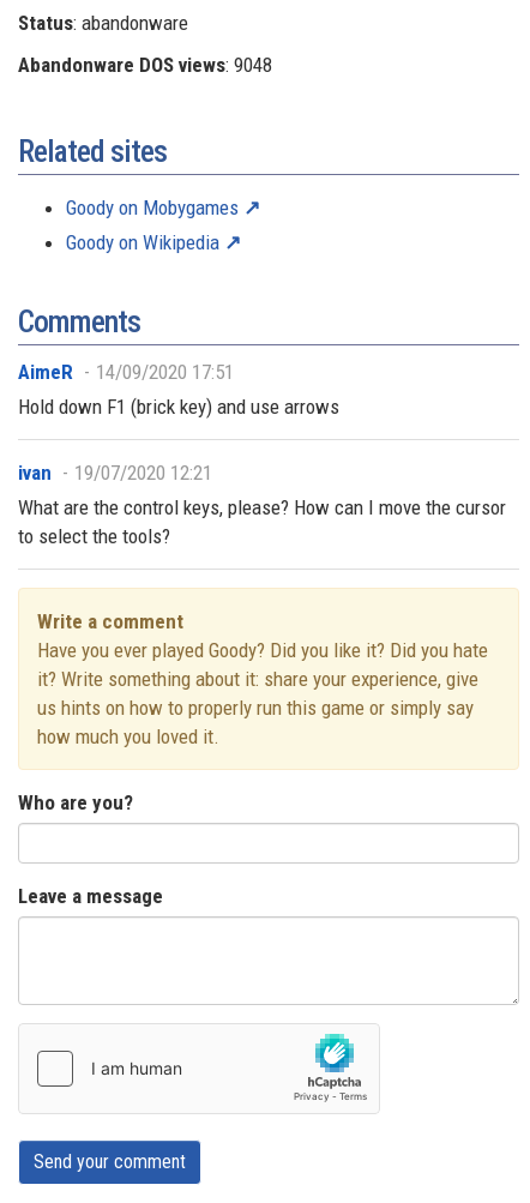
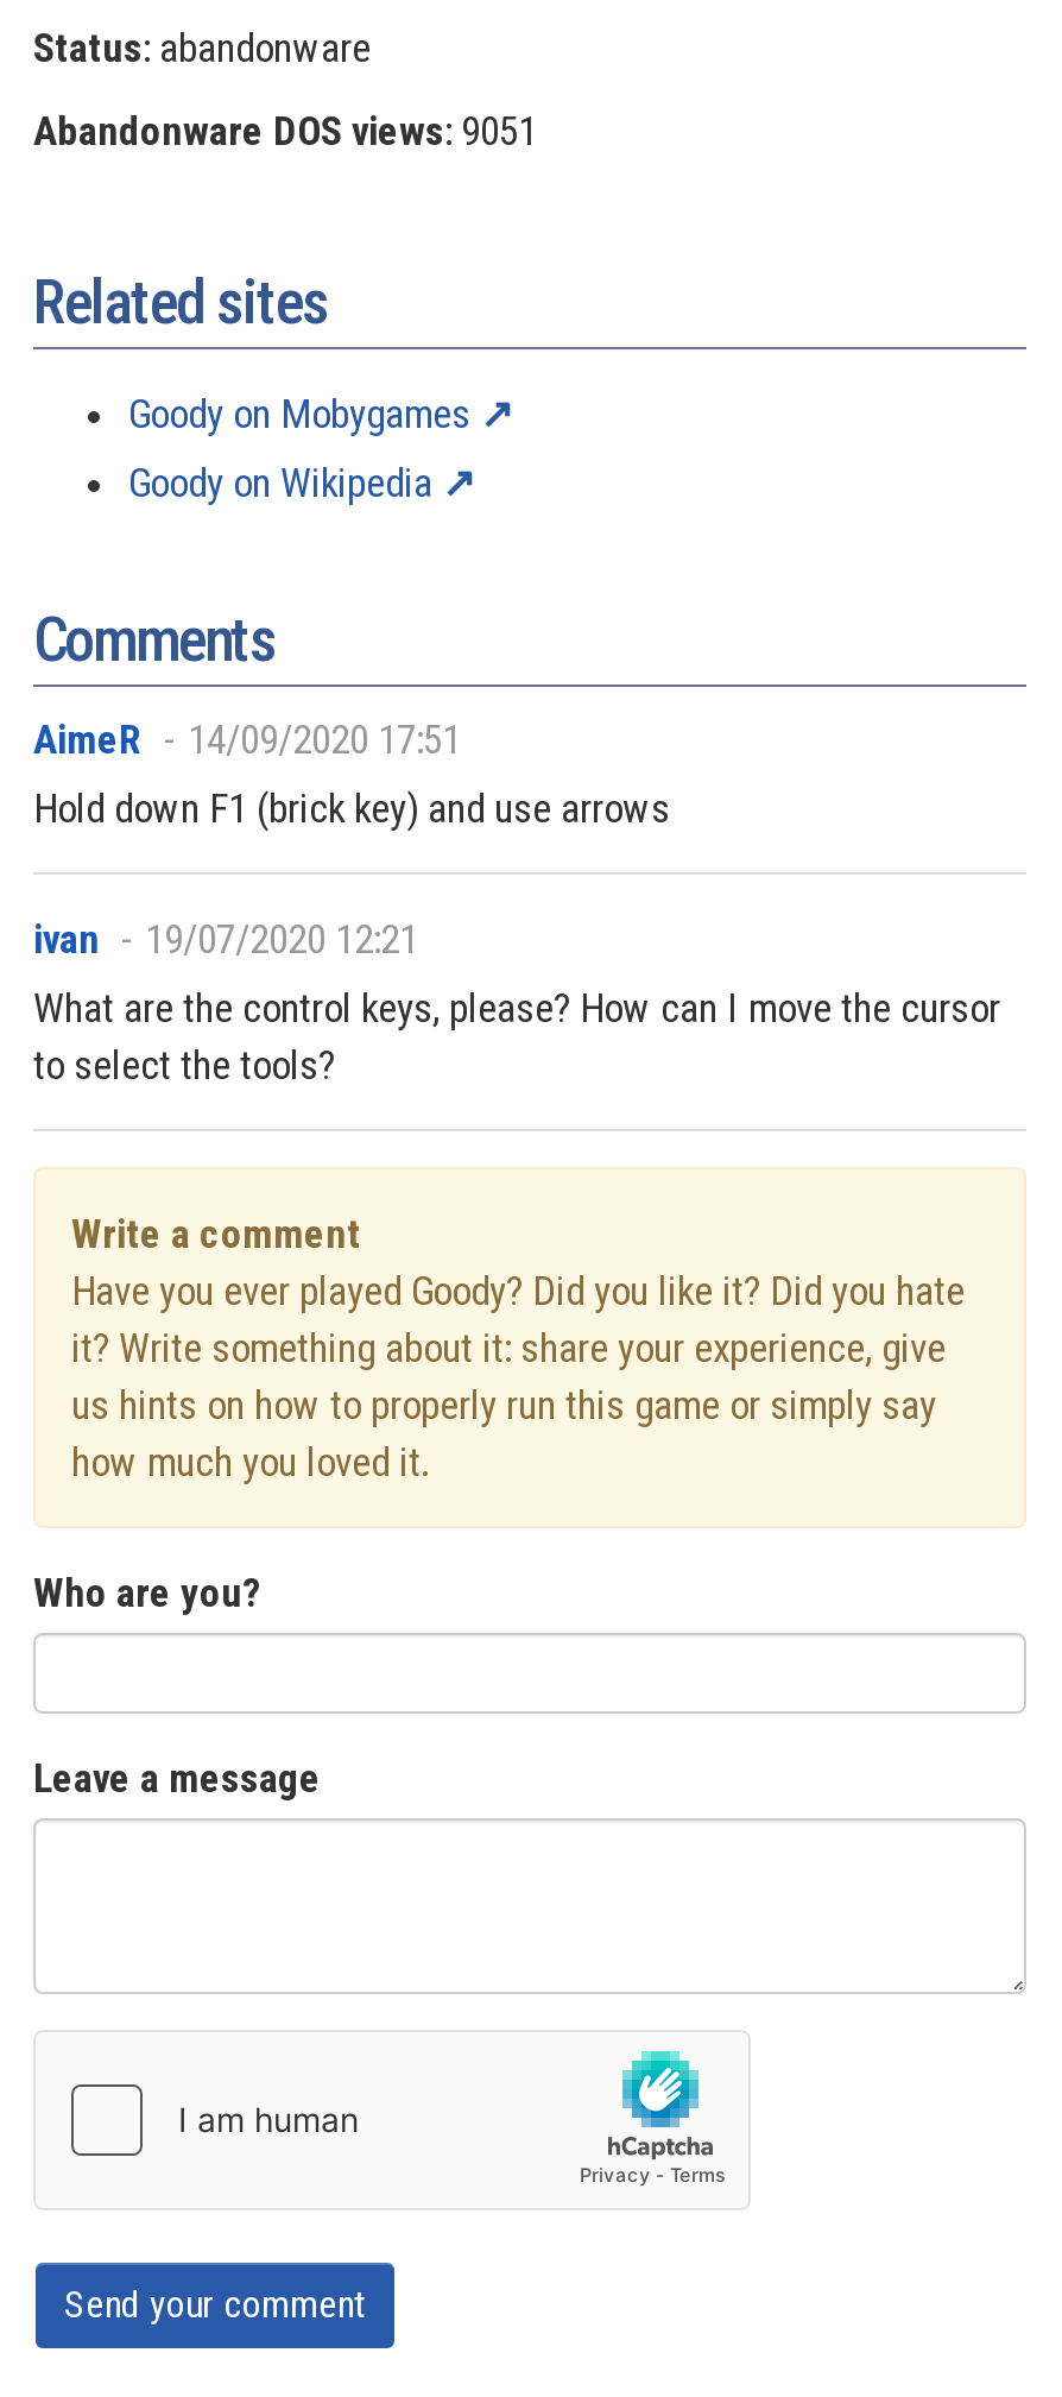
- Abandonware DOS views: 9048
+ Abandonware DOS views: 9051
